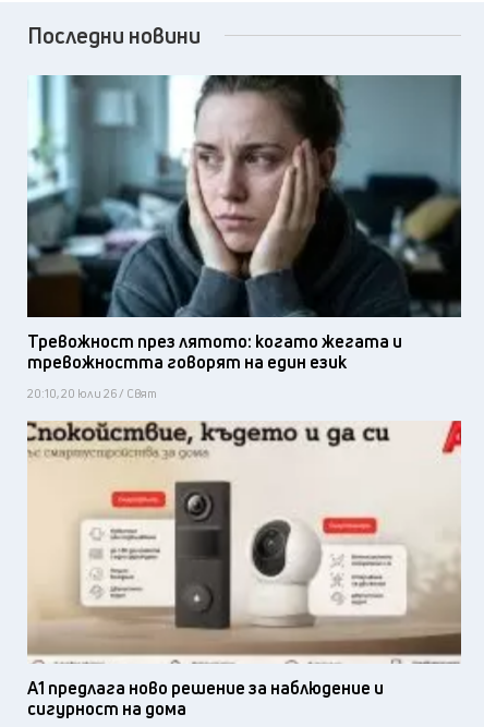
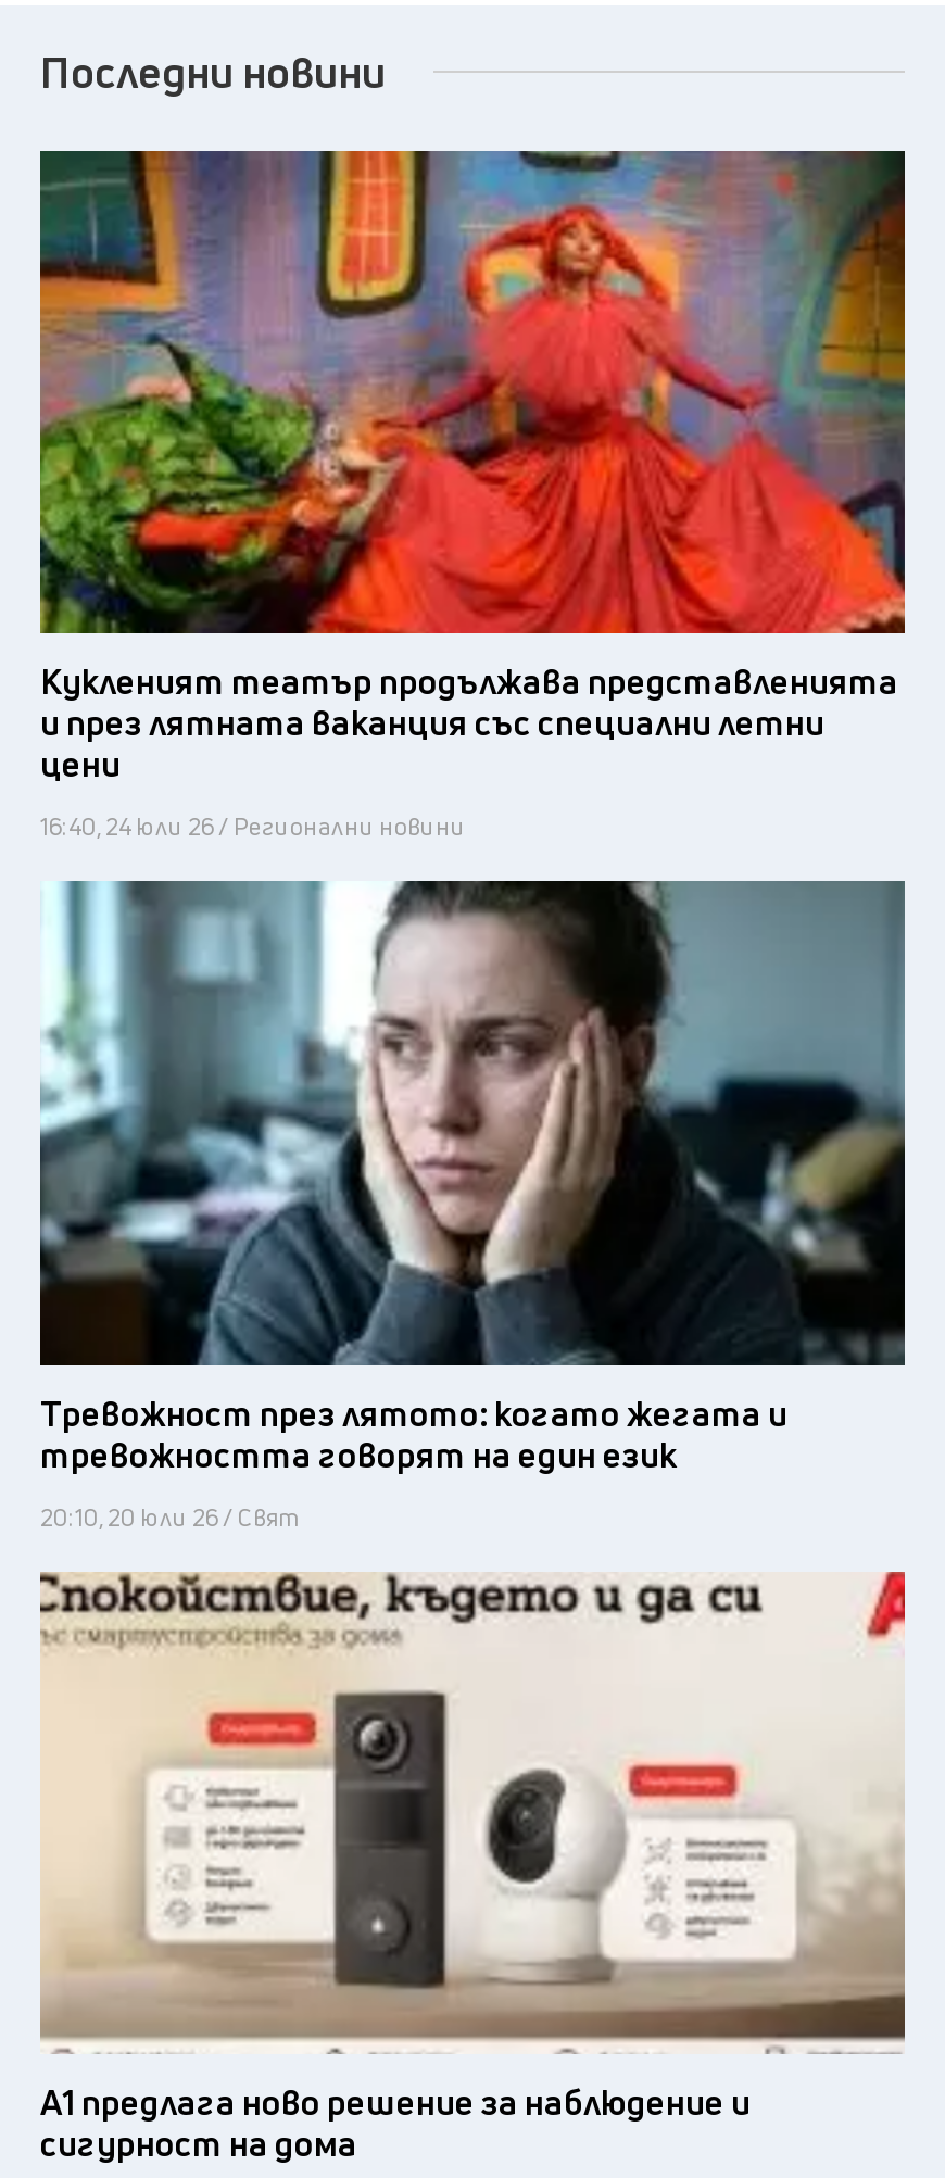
+ [image]
+ Кукленият театър продължава представленията
+ и през лятната ваканция със специални летни
+ цени
+ 16:40, 24 юли 26 / Регионални новини
